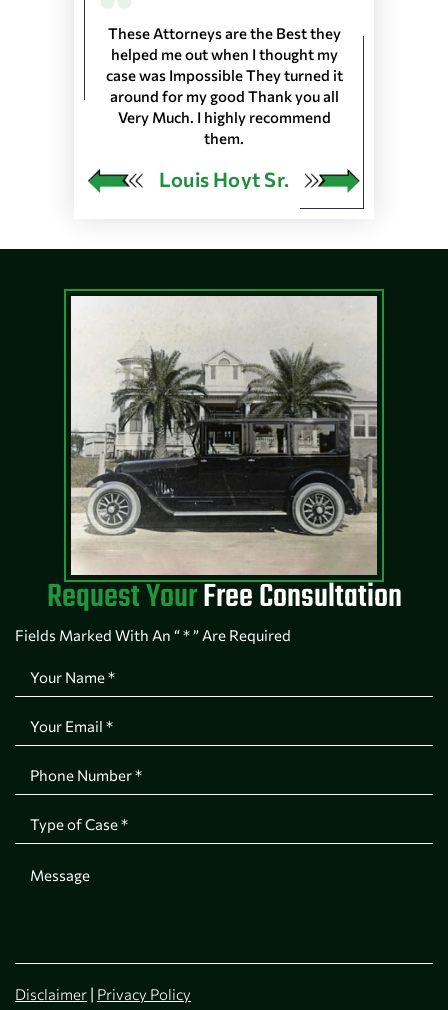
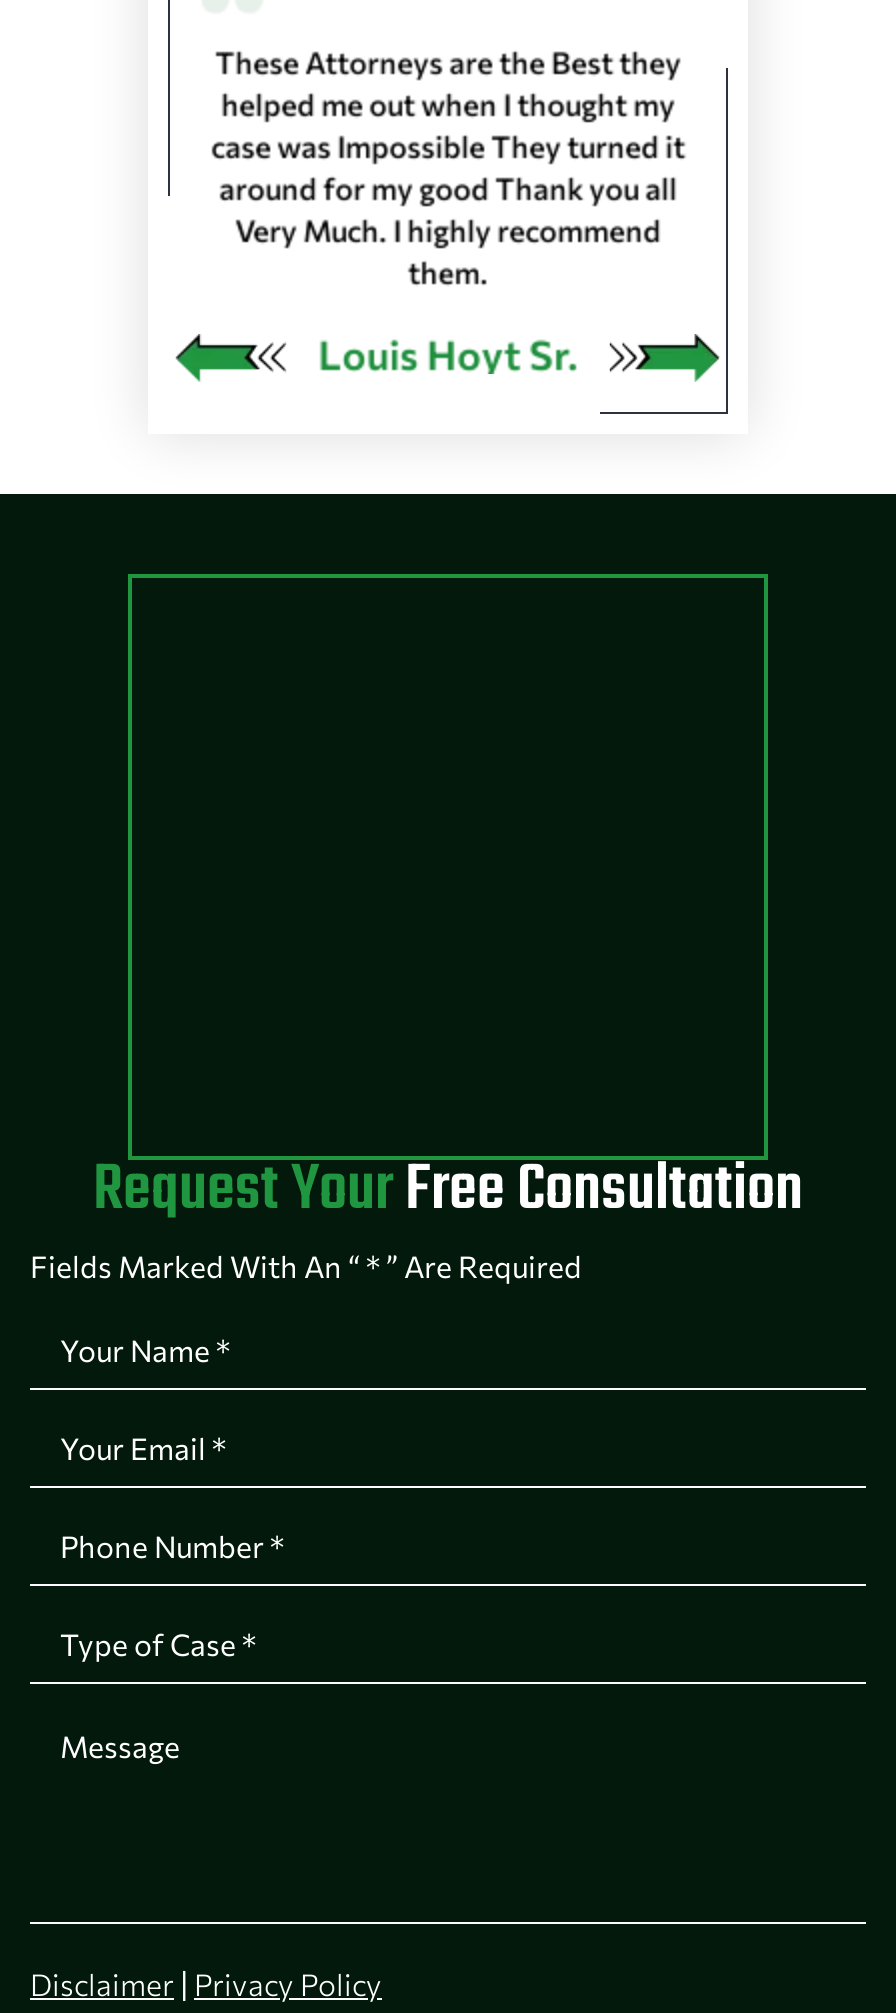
- [image]
